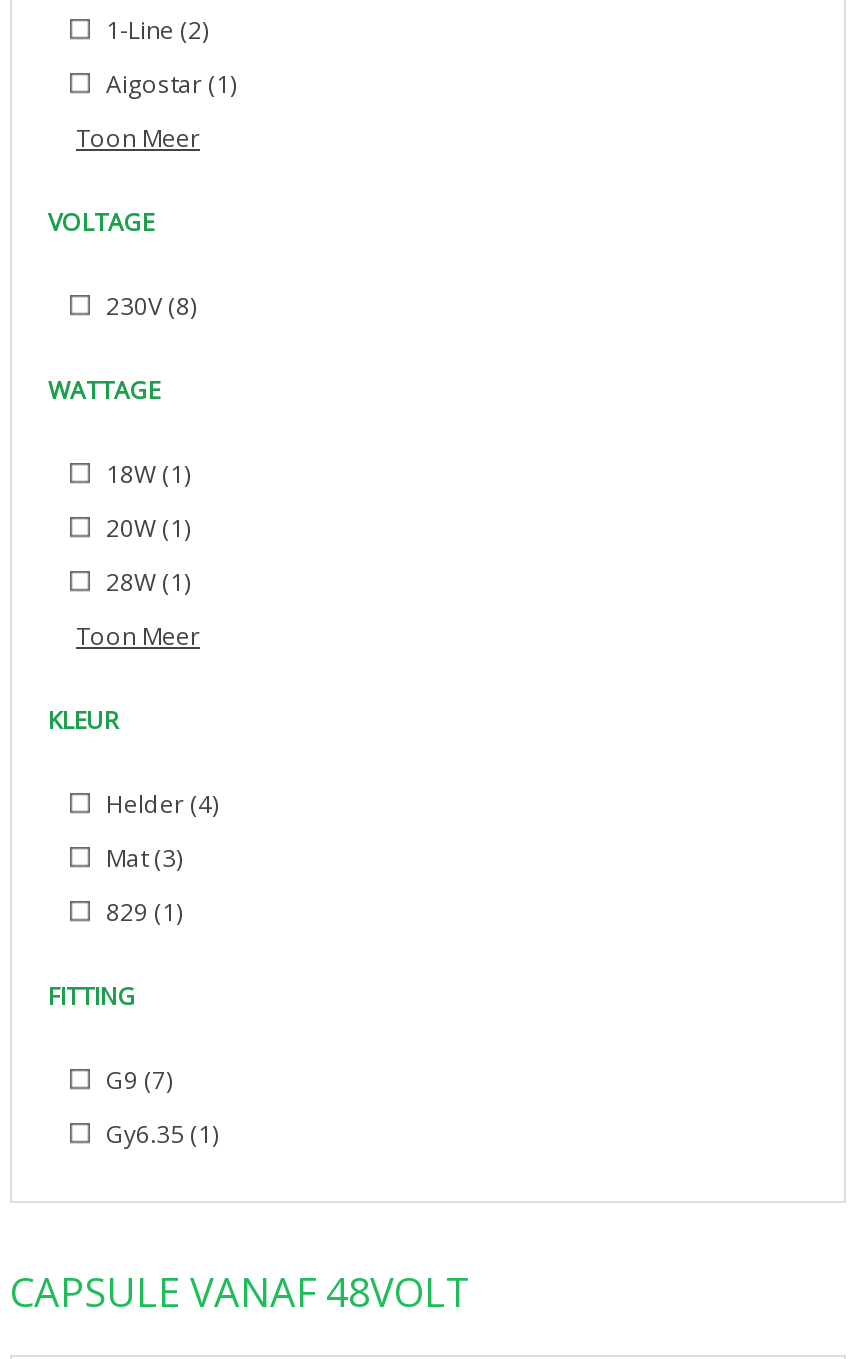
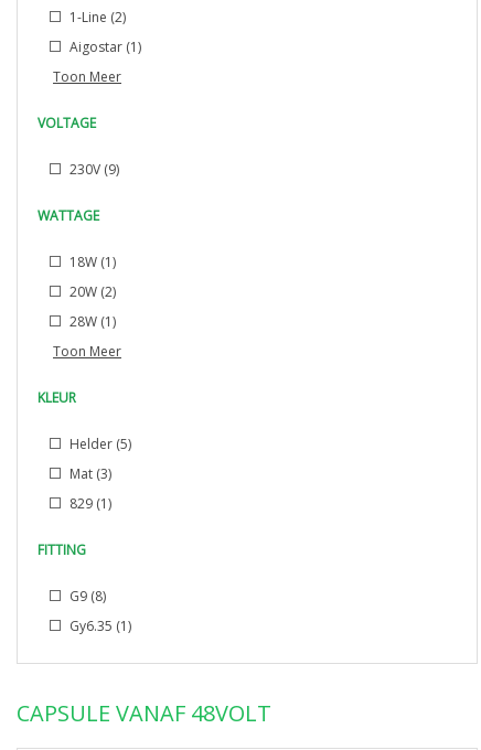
- 230V (8)
+ 230V (9)

- 20W (1)
+ 20W (2)

- Helder (4)
+ Helder (5)

- G9 (7)
+ G9 (8)
